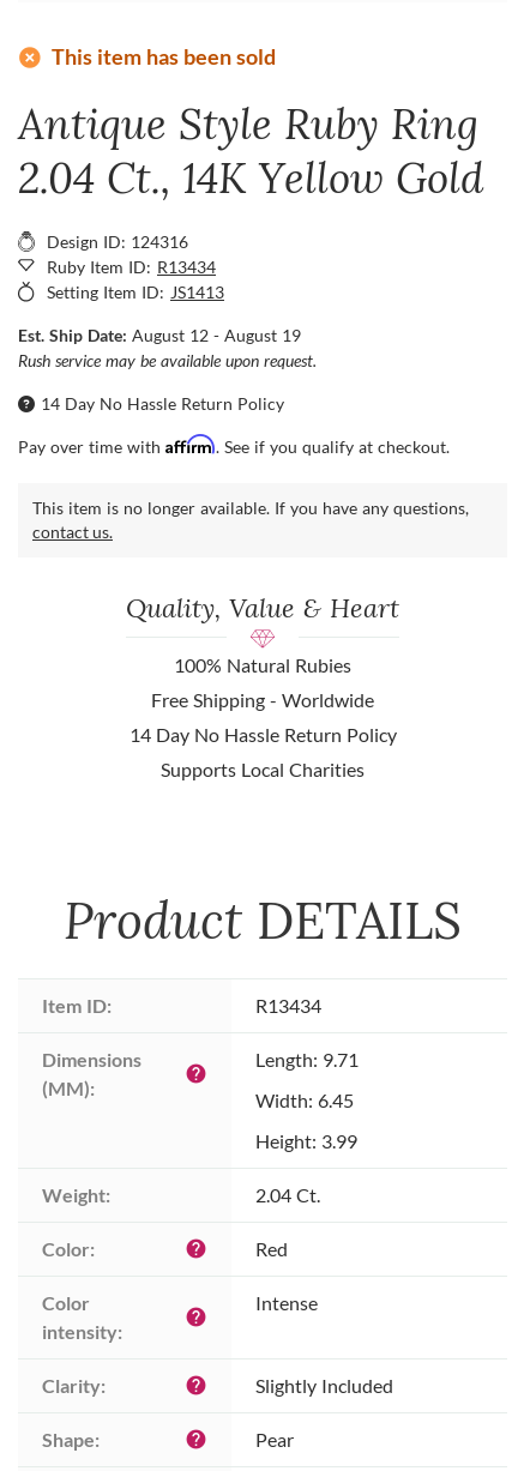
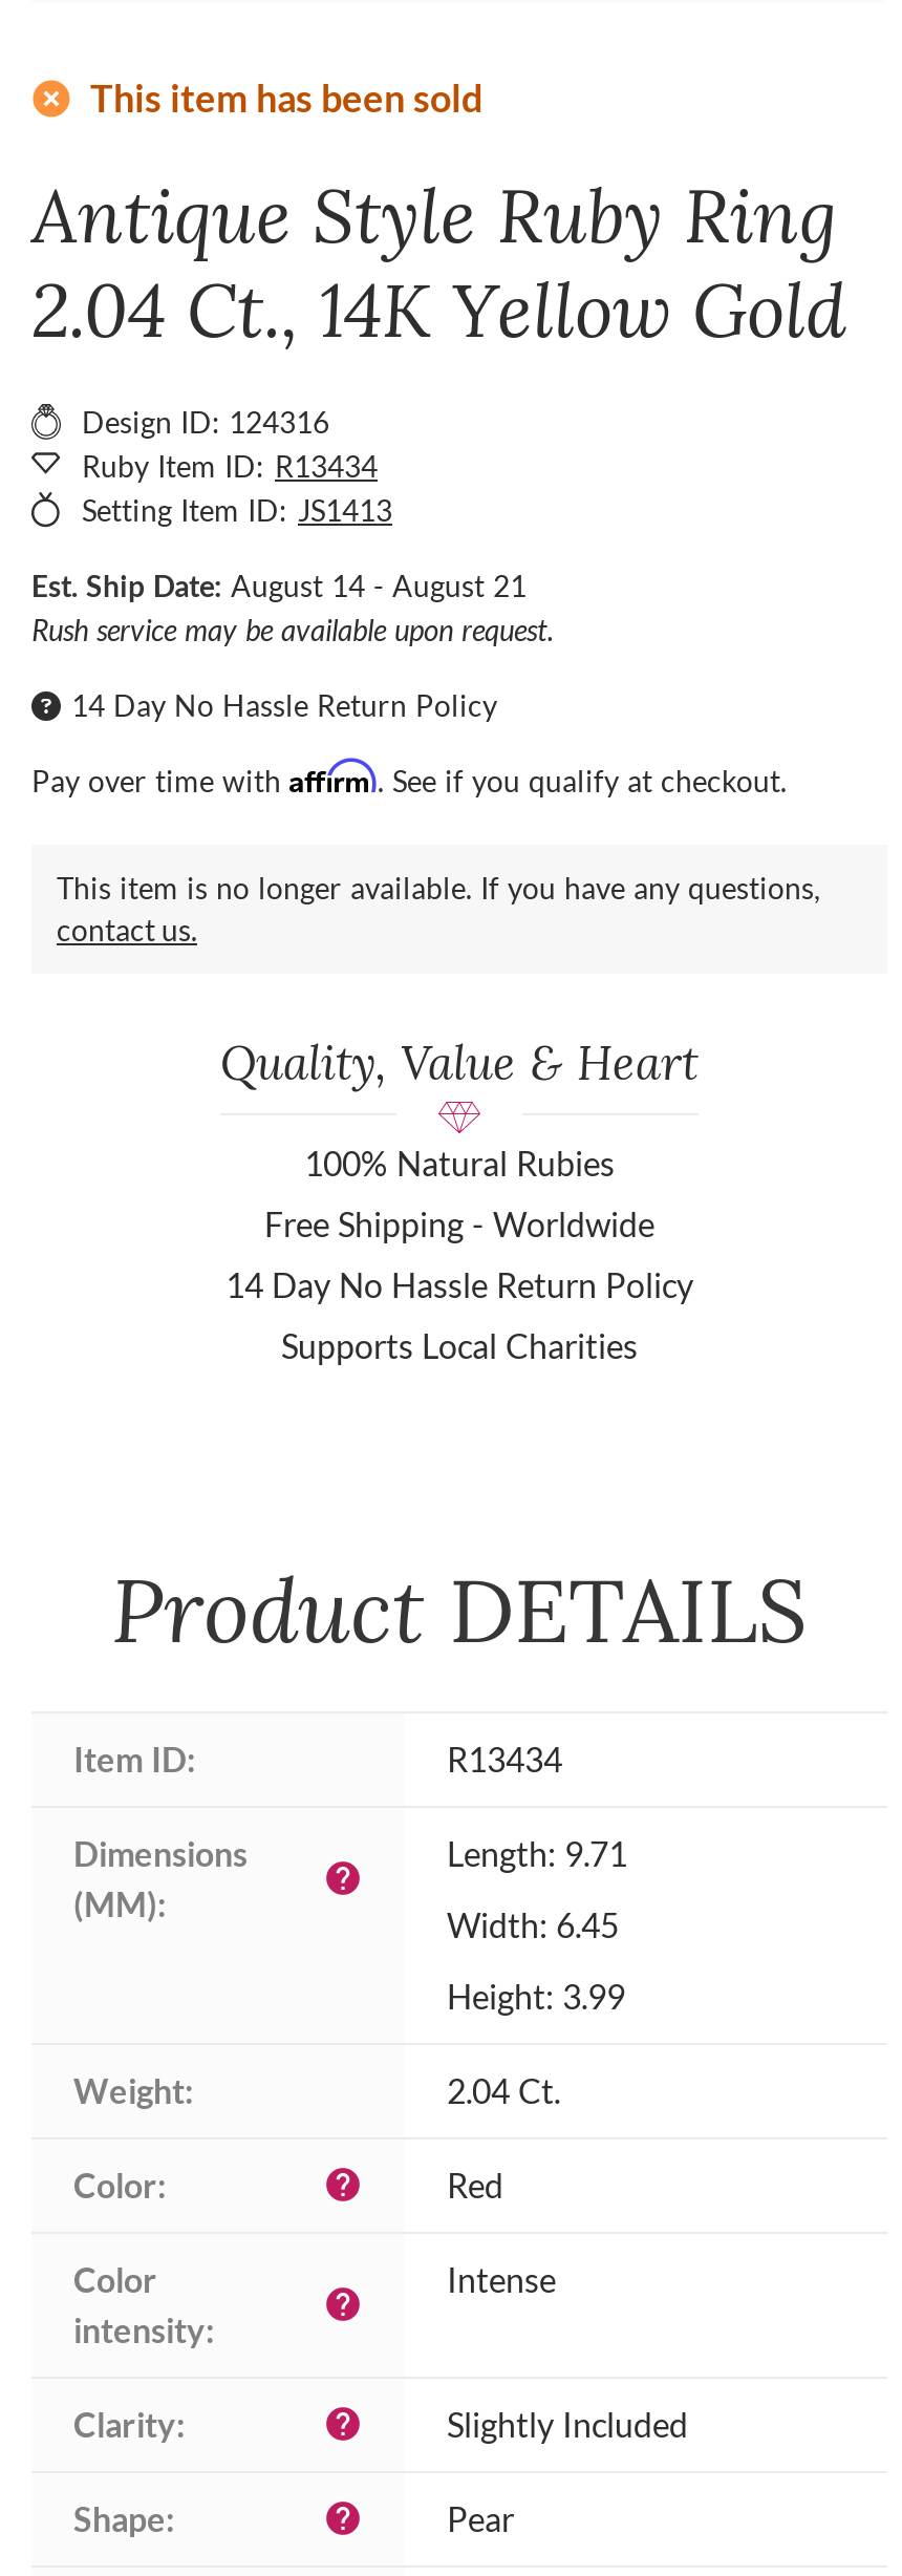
- Est. Ship Date: August 12 - August 19
+ Est. Ship Date: August 14 - August 21
